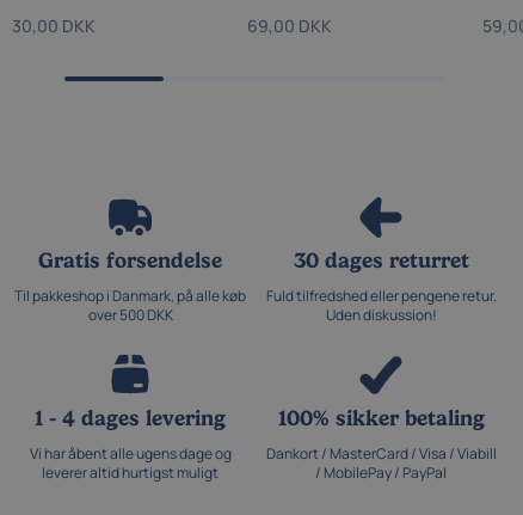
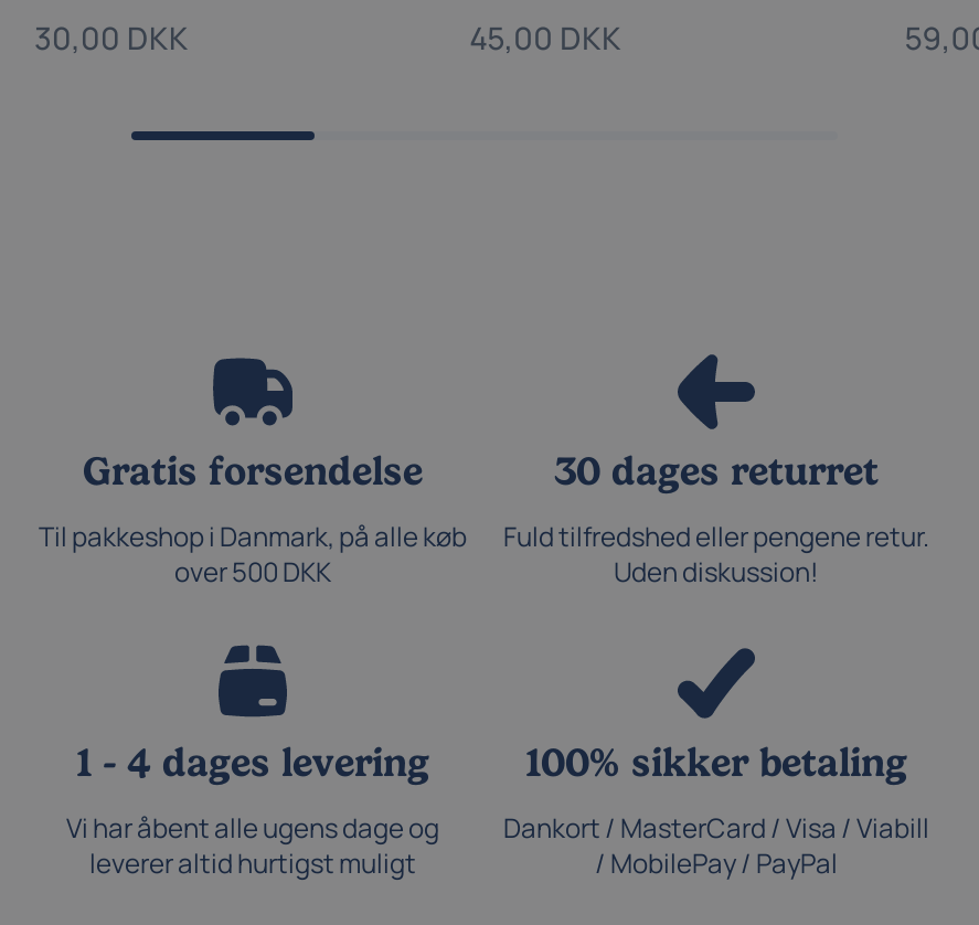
- 69,00 DKK
+ 45,00 DKK
